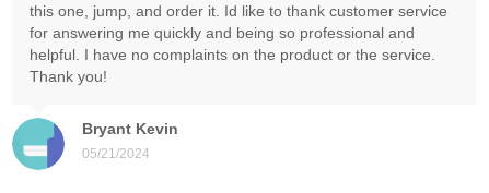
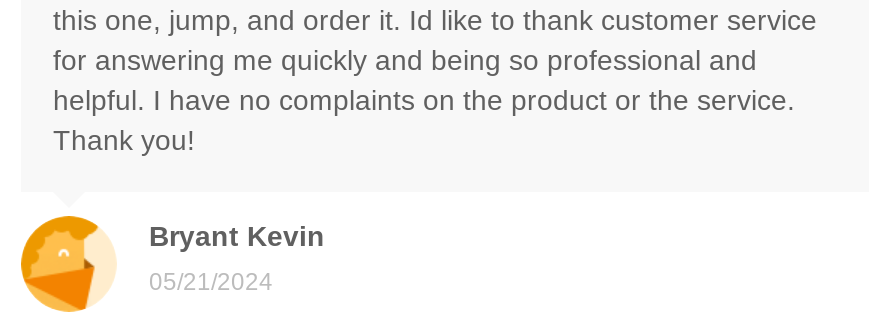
- [image]
+ [image]
